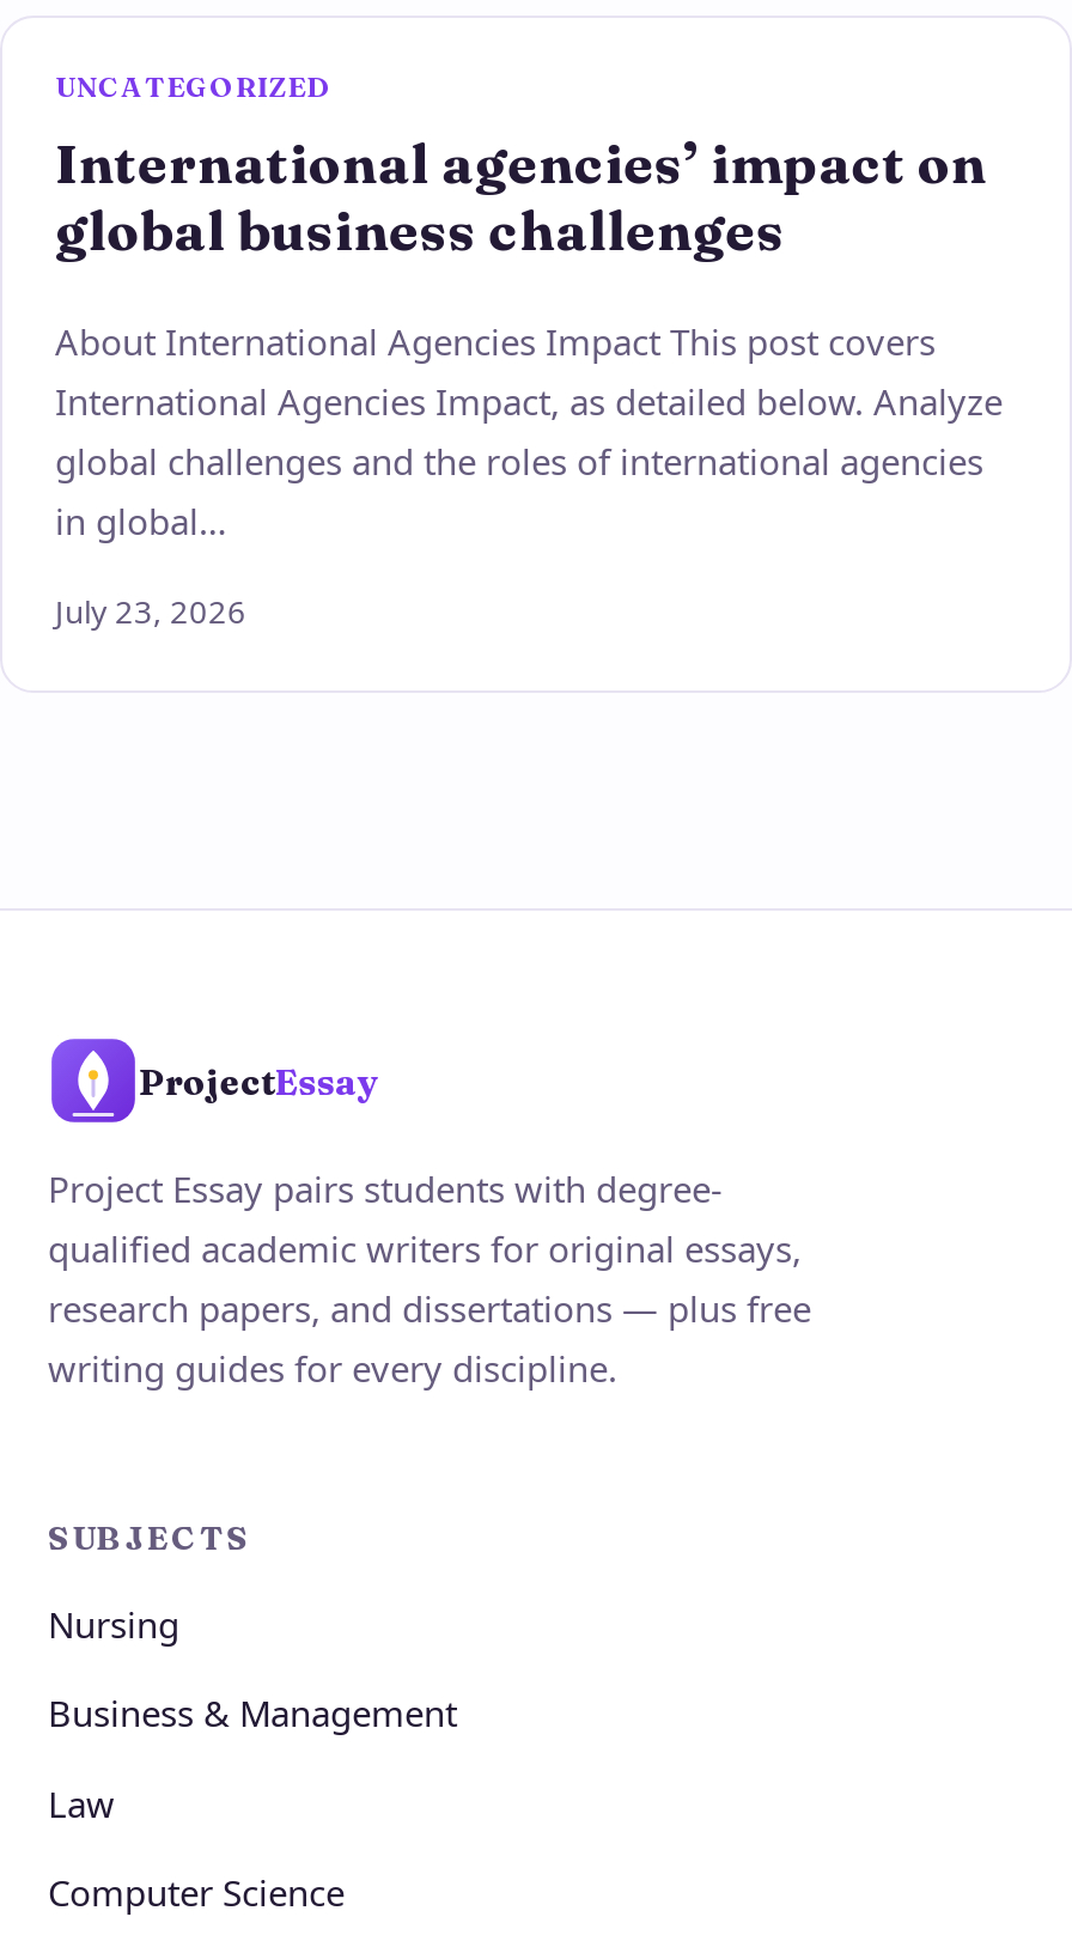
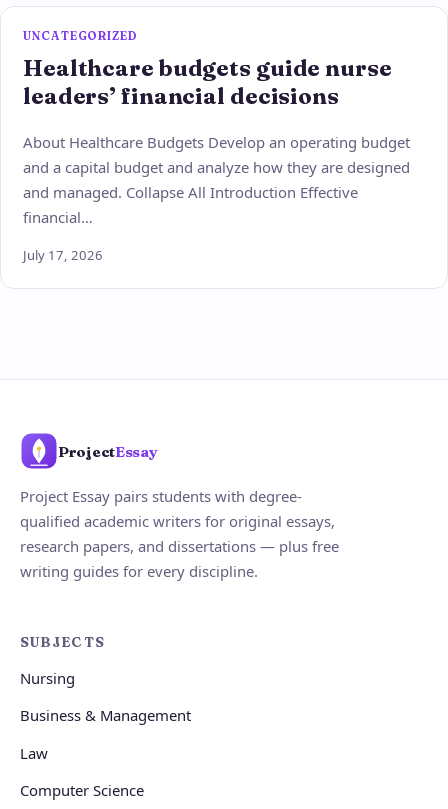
- International agencies’ impact on
- global business challenges
+ Healthcare budgets guide nurse
+ leaders’ financial decisions

- About International Agencies Impact This post covers
- International Agencies Impact, as detailed below. Analyze
- global challenges and the roles of international agencies
- in global…
+ About Healthcare Budgets Develop an operating budget
+ and a capital budget and analyze how they are designed
+ and managed. Collapse All Introduction Effective
+ financial…

- July 23, 2026
+ July 17, 2026
